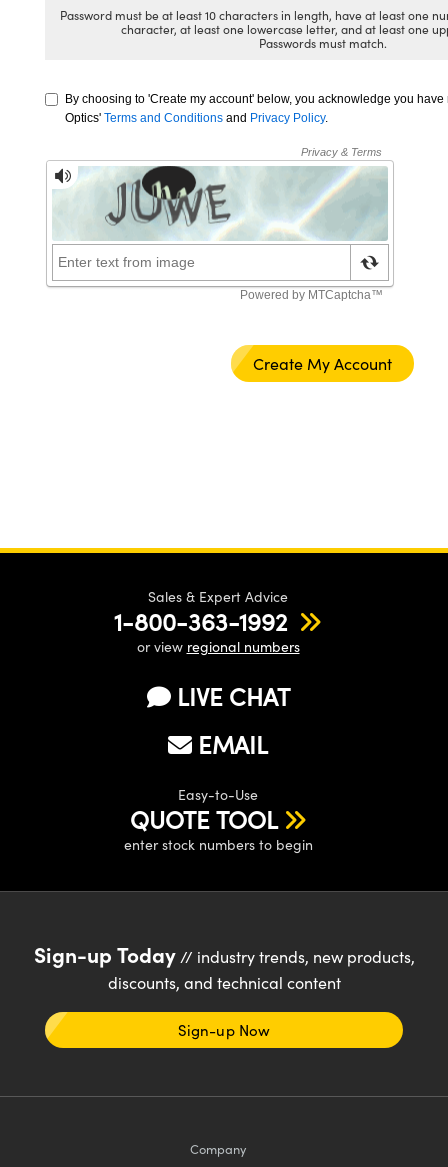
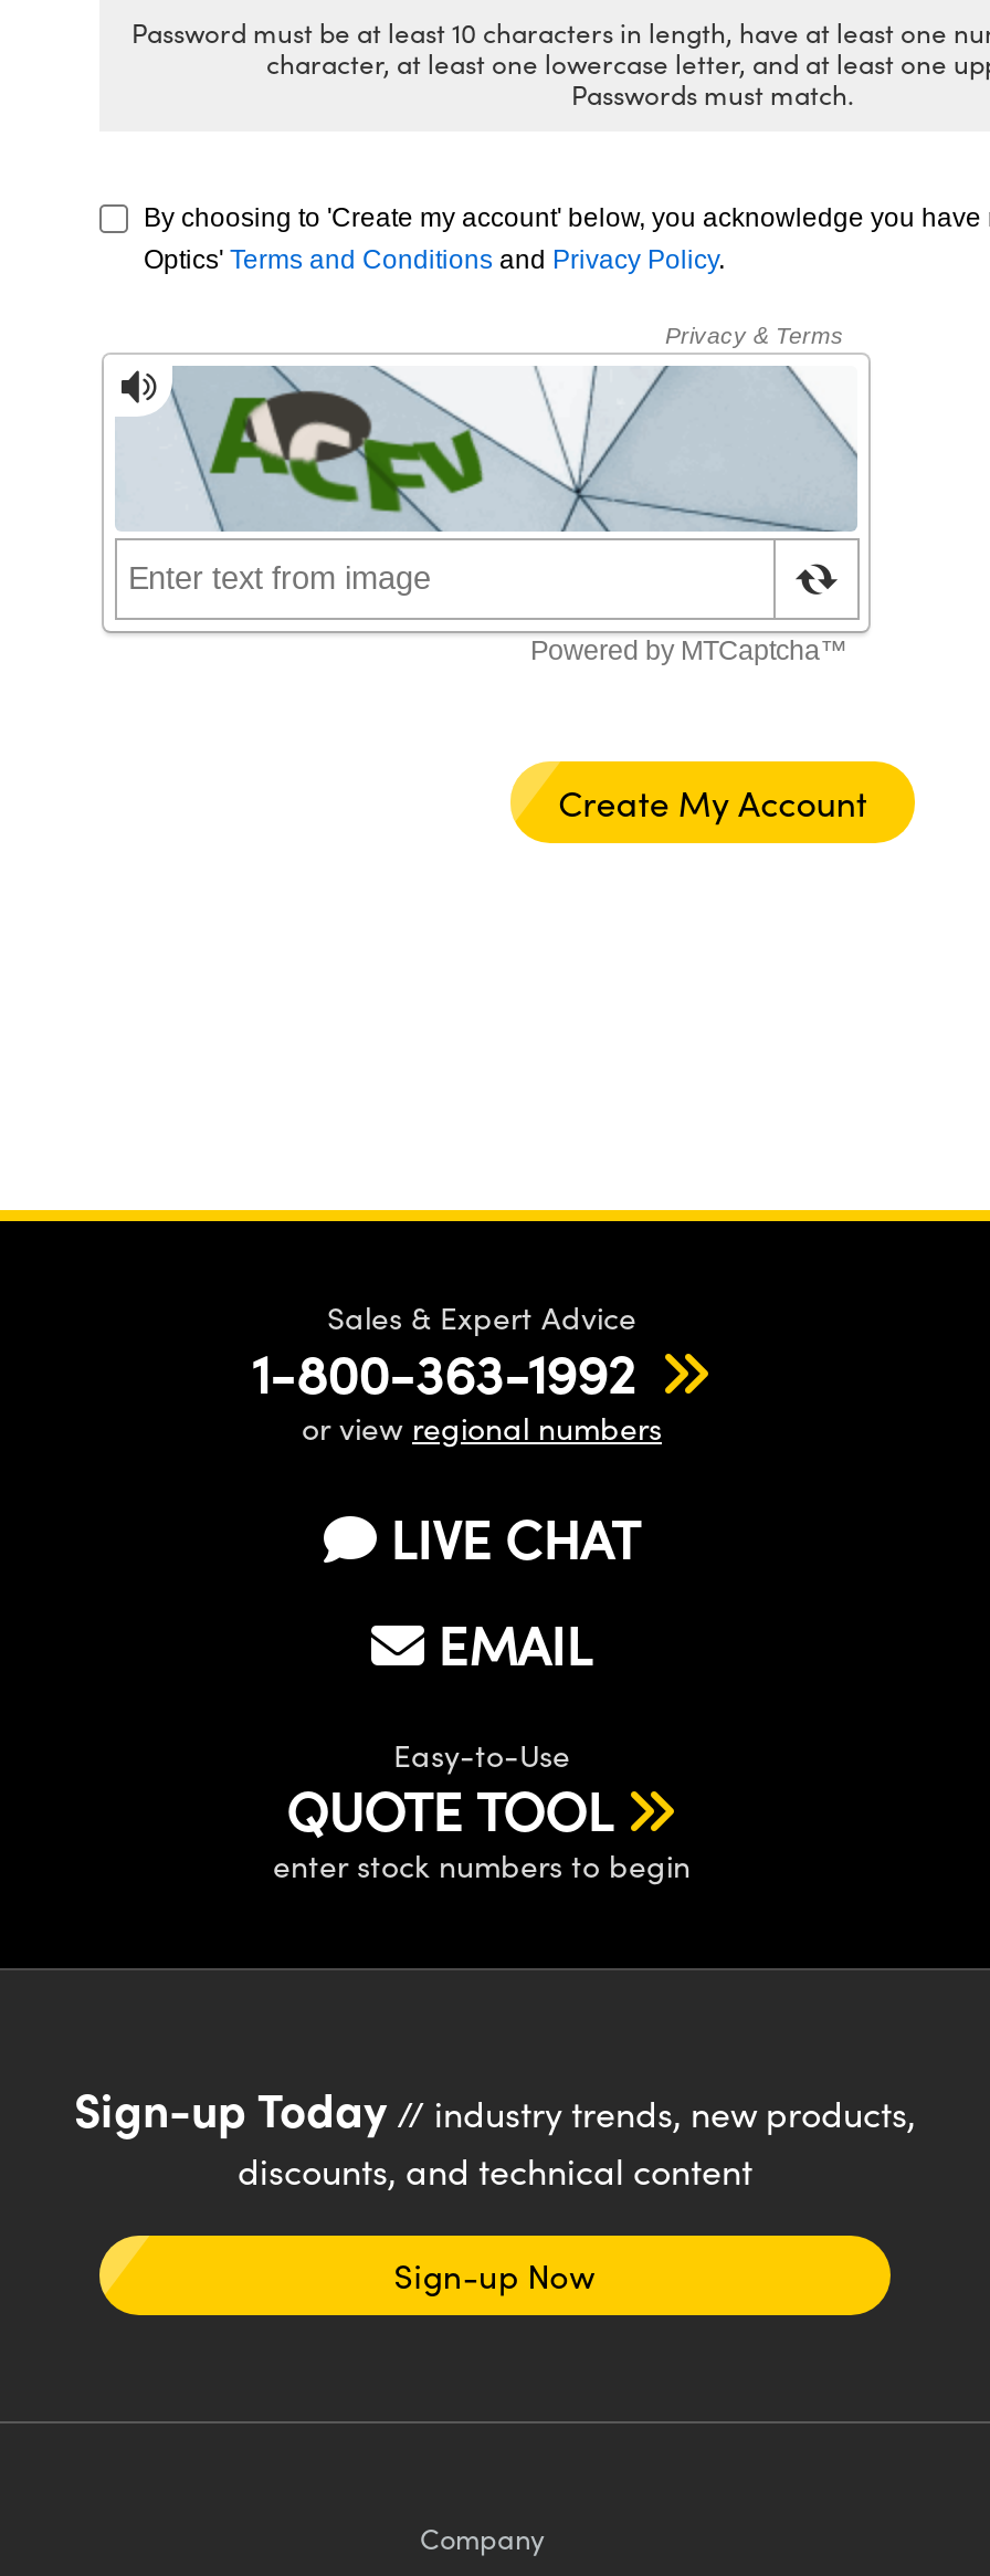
- [image]
+ [image]
